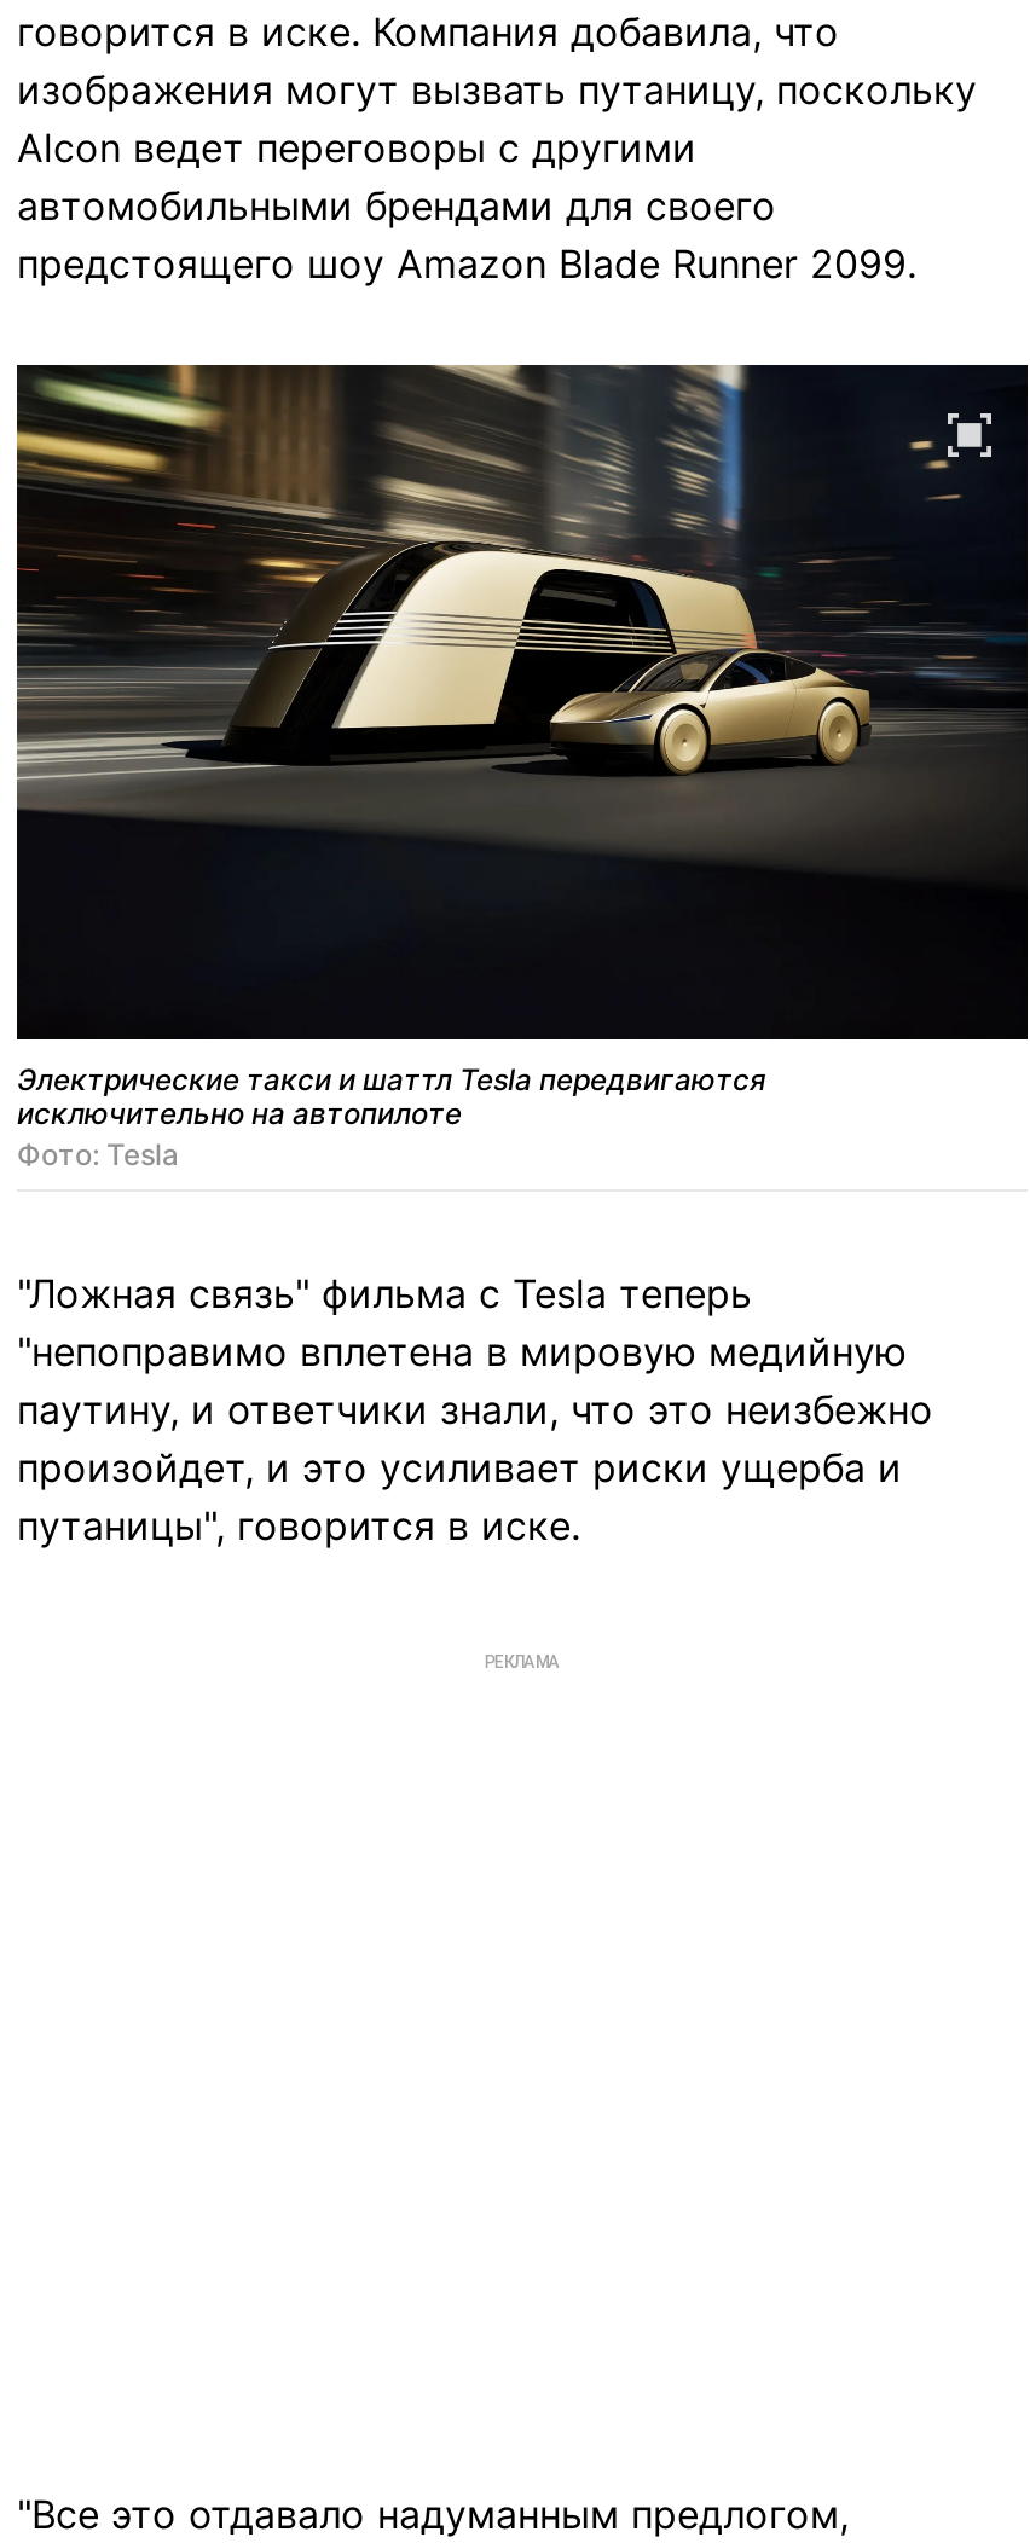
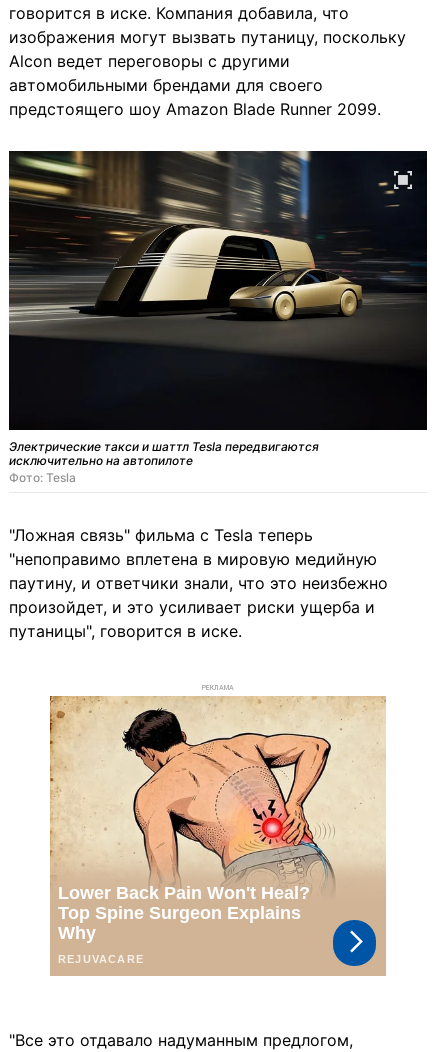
+ [image]
